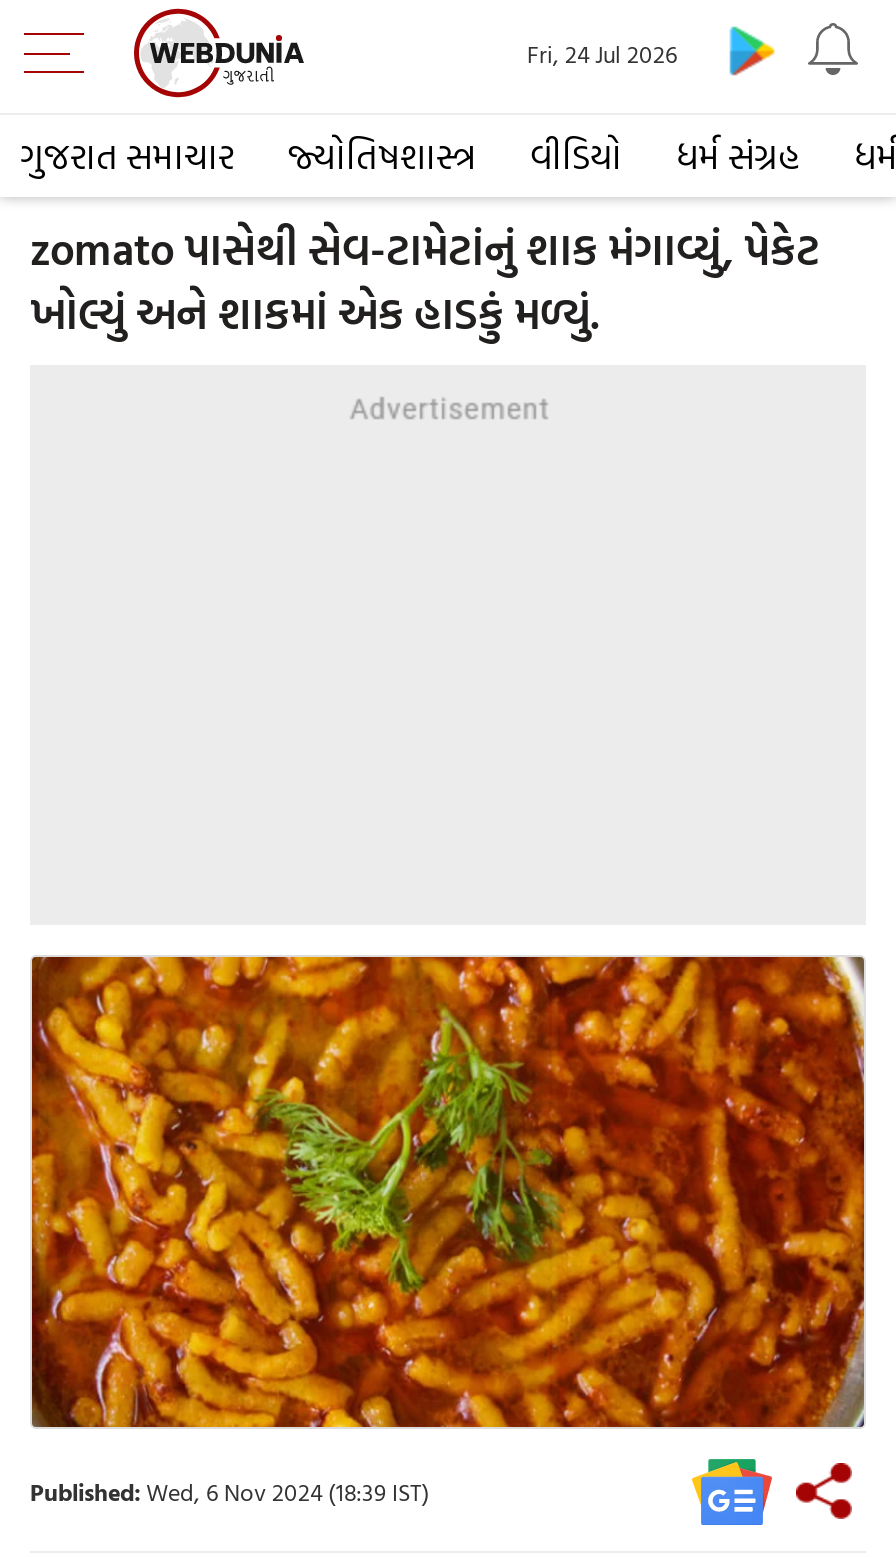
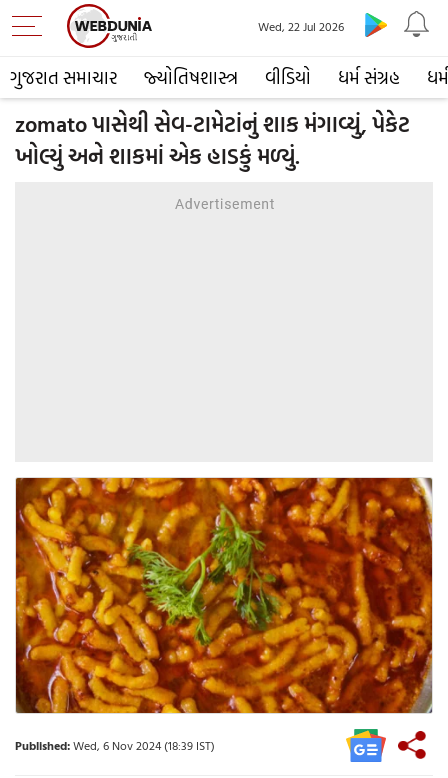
- Fri, 24 Jul 2026
+ Wed, 22 Jul 2026
